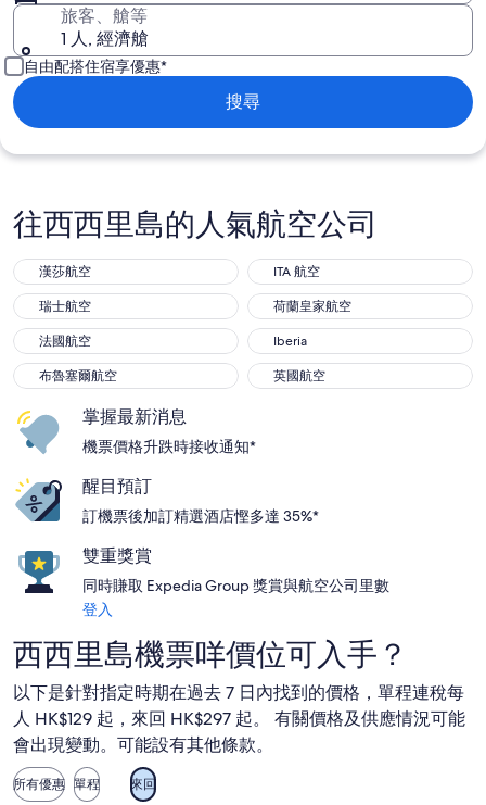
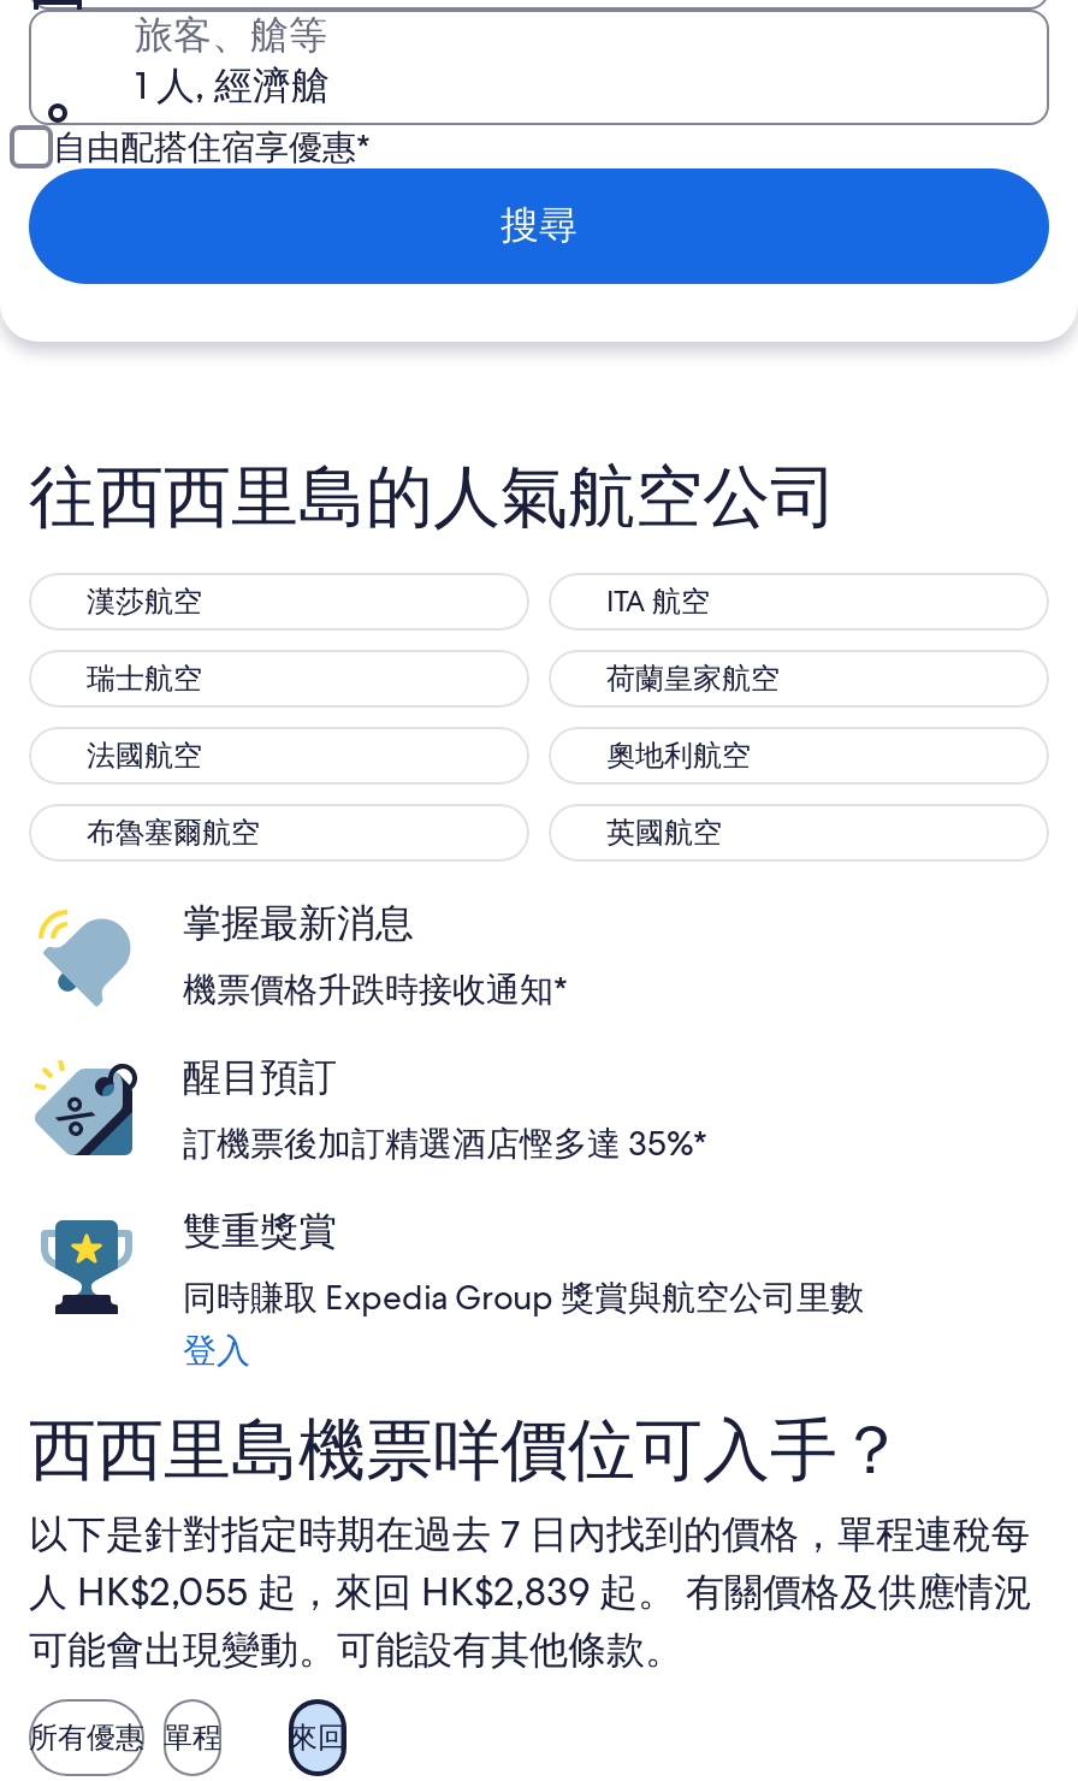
- Iberia
+ 奧地利航空

- 人 HK$129 起，來回 HK$297 起。 有關價格及供應情況可能
- 會出現變動。可能設有其他條款。
+ 人 HK$2,055 起，來回 HK$2,839 起。 有關價格及供應情況
+ 可能會出現變動。可能設有其他條款。
